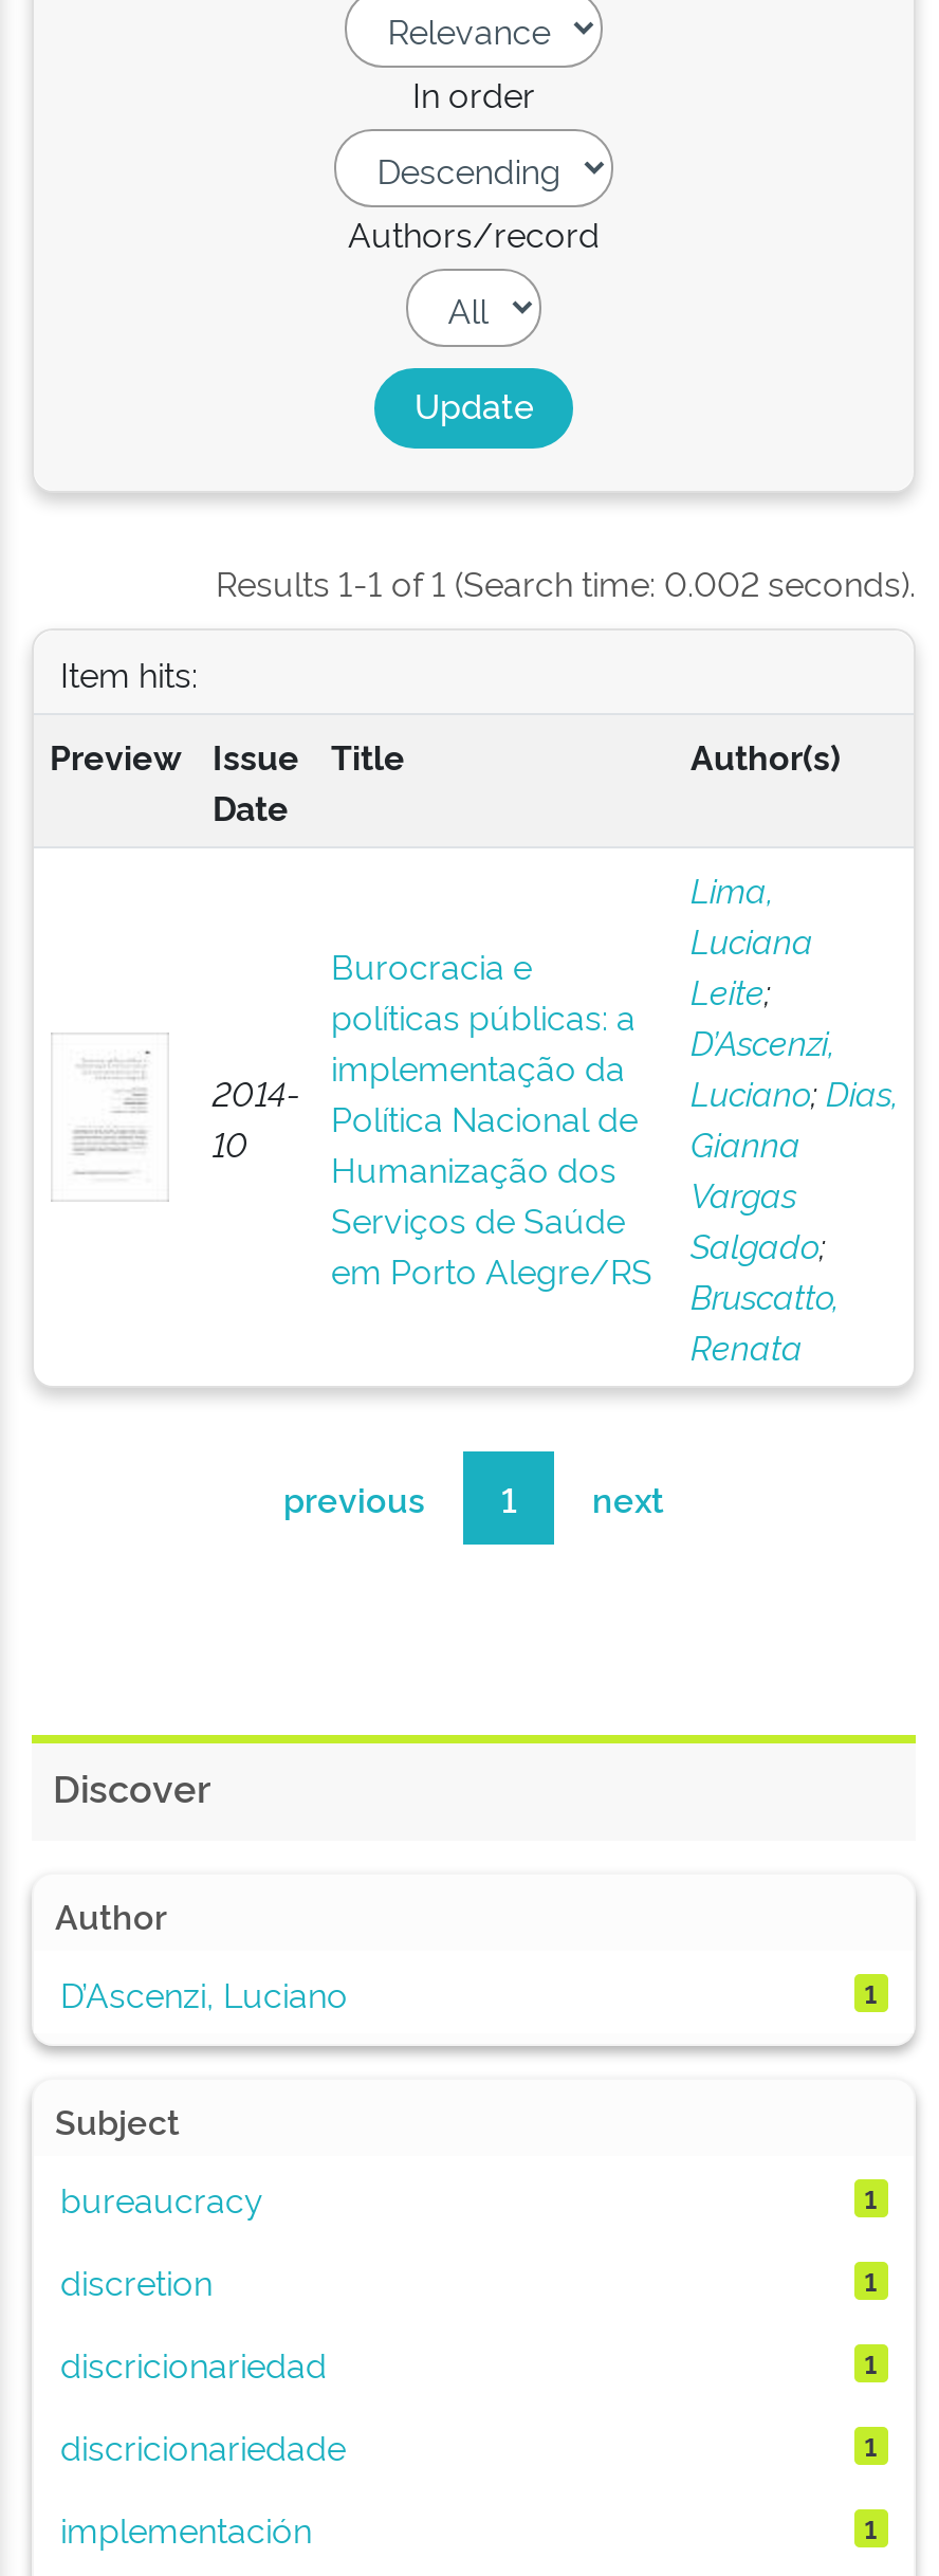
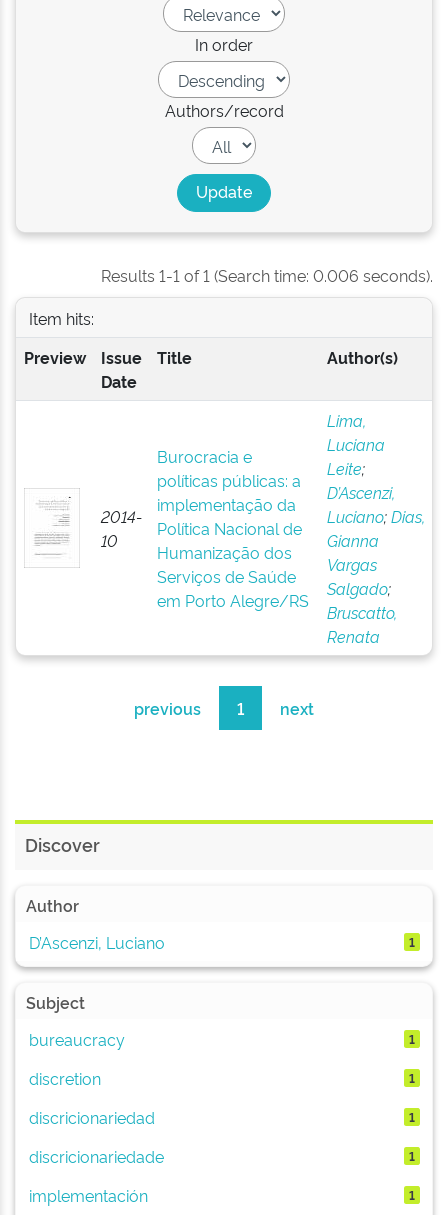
- Results 1-1 of 1 (Search time: 0.002 seconds).
+ Results 1-1 of 1 (Search time: 0.006 seconds).
